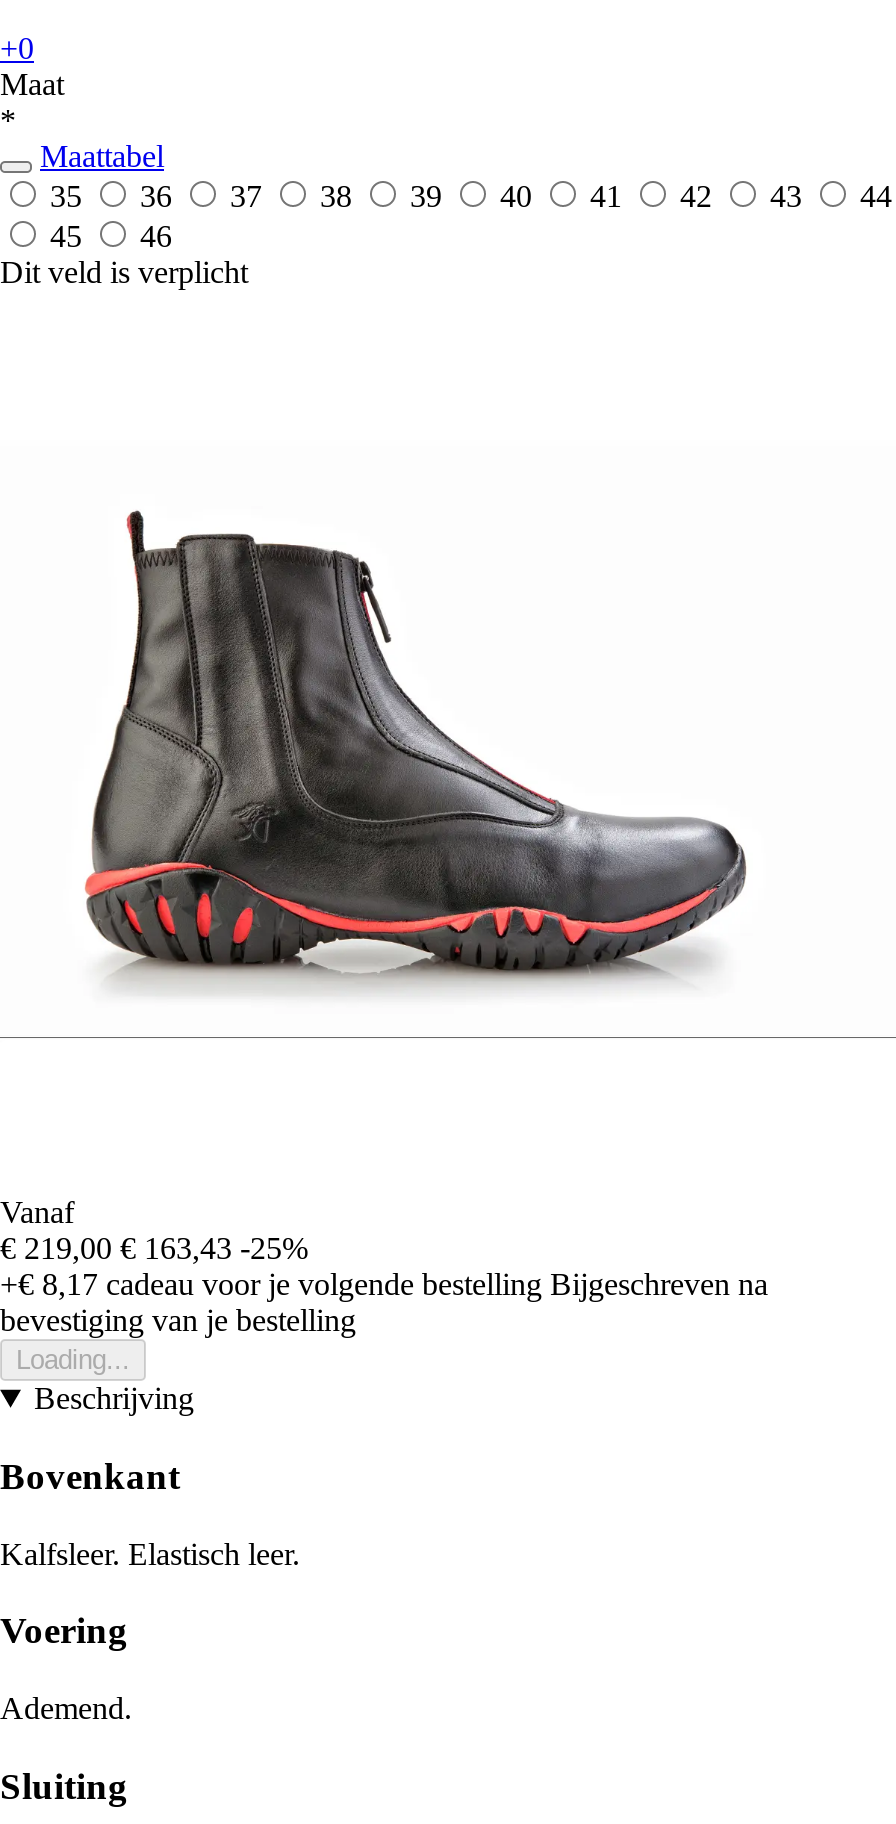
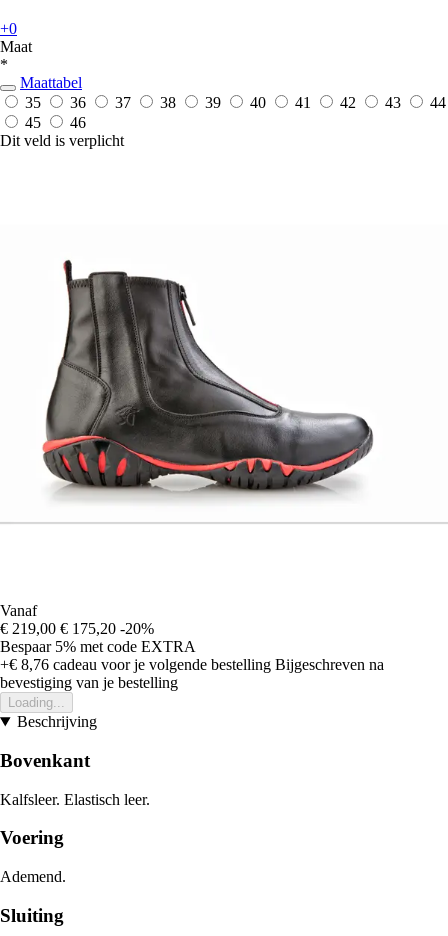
- € 219,00 € 163,43 -25%
- +€ 8,17 cadeau voor je volgende bestelling Bijgeschreven na
+ € 219,00 € 175,20 -20%
+ Bespaar 5% met code EXTRA
+ +€ 8,76 cadeau voor je volgende bestelling Bijgeschreven na
